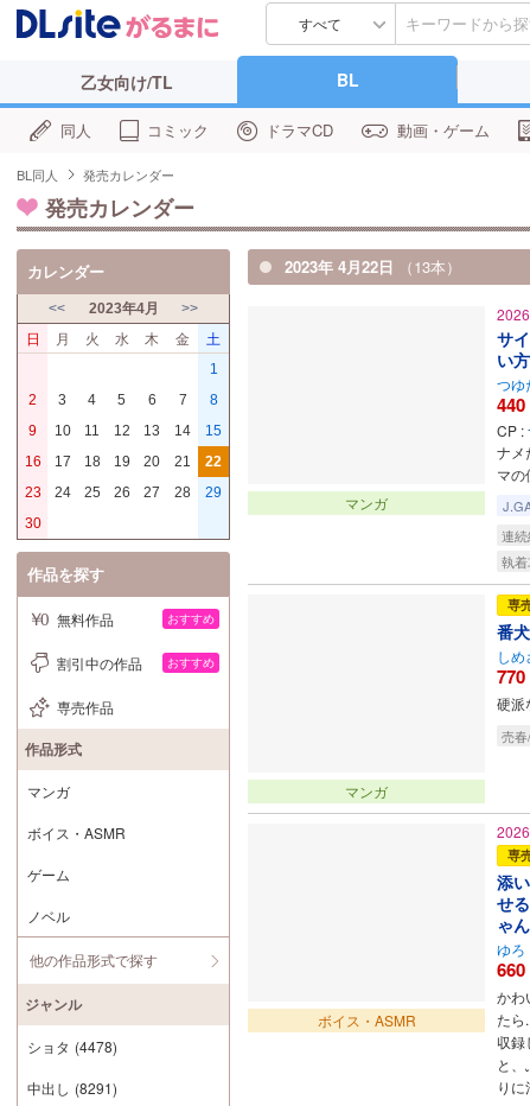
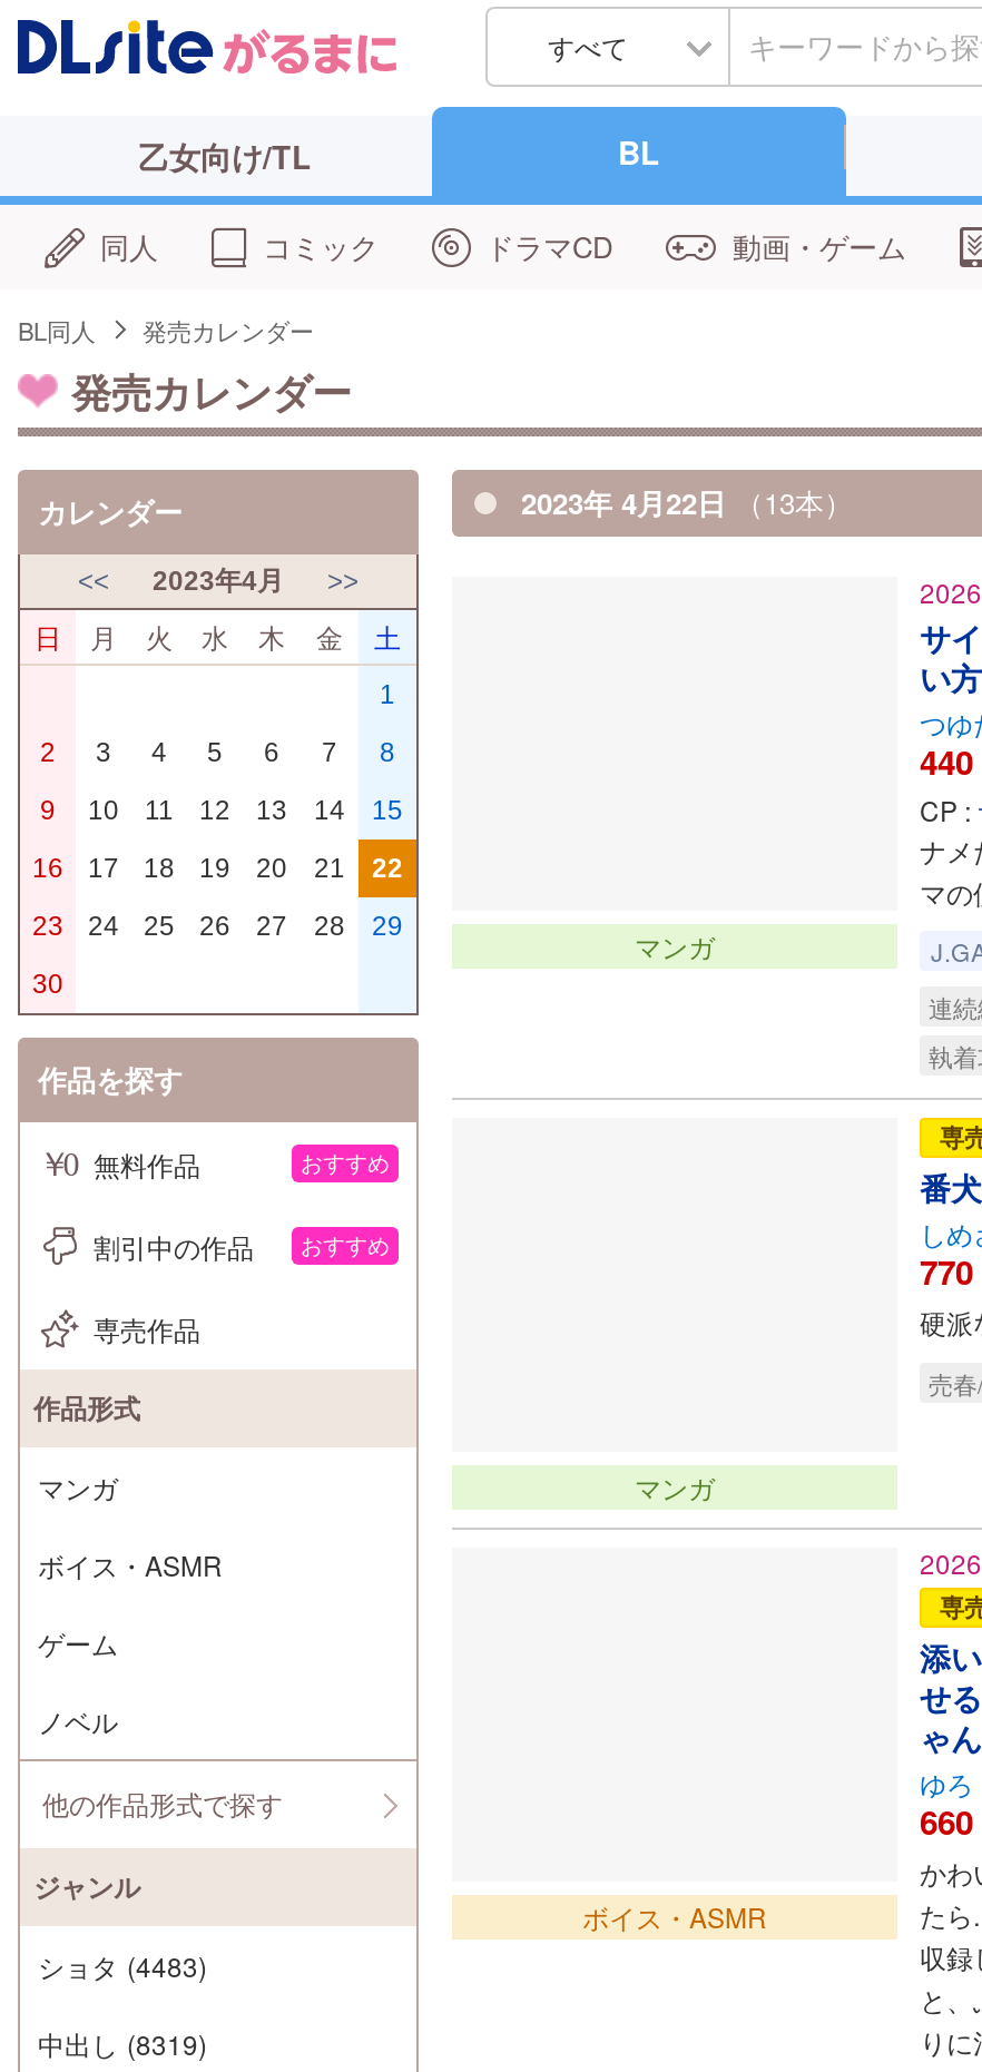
- ショタ (4478)
+ ショタ (4483)

- 中出し (8291)
+ 中出し (8319)
